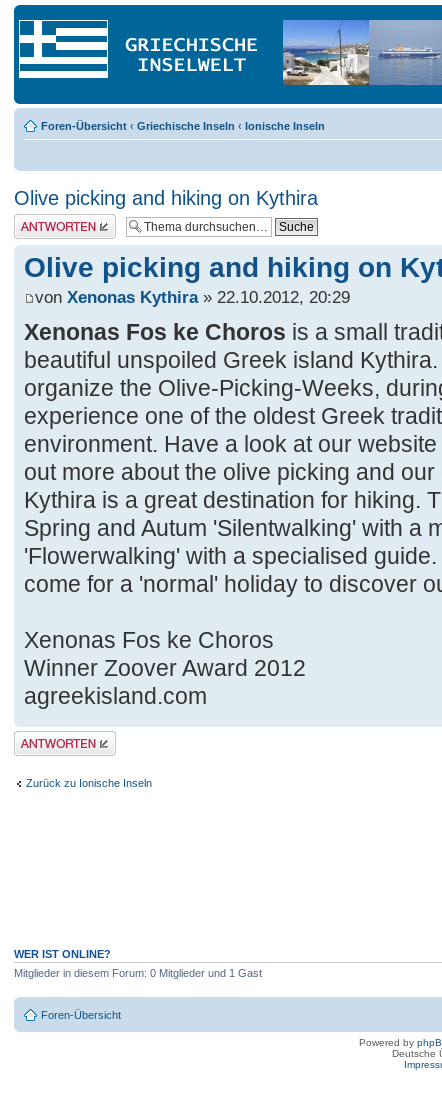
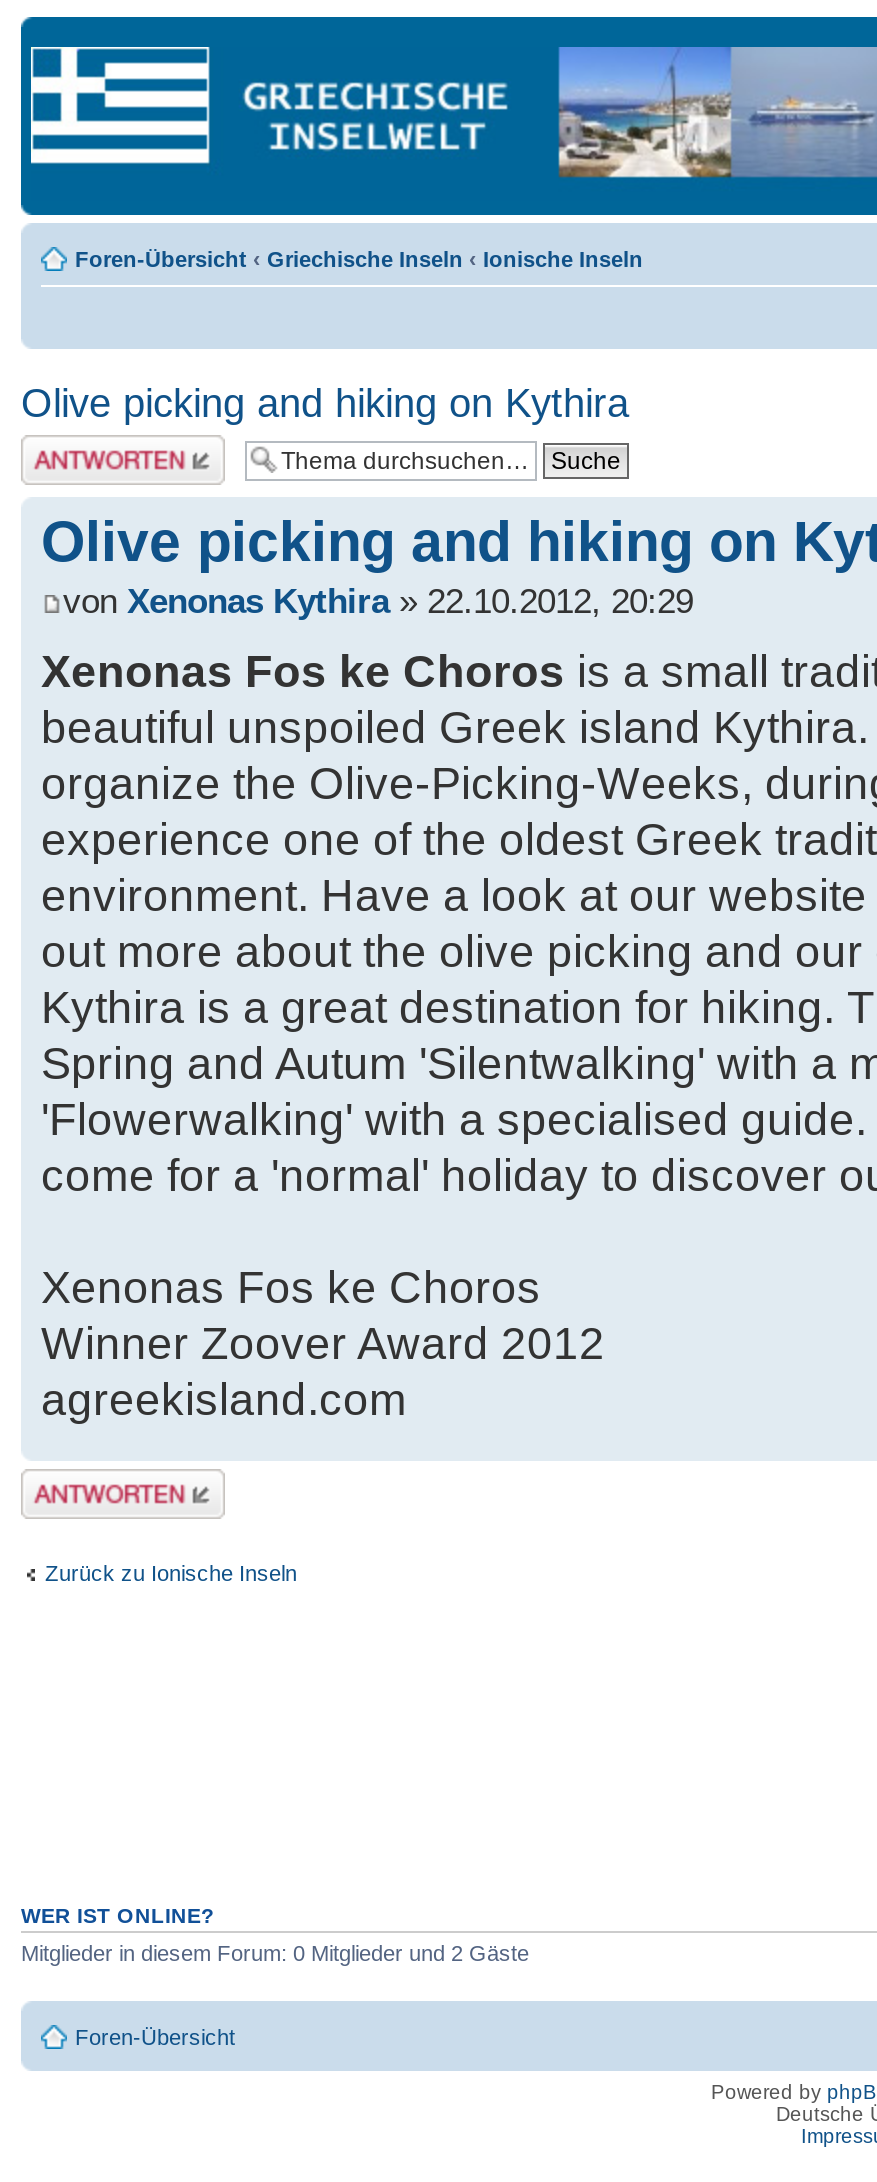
- Mitglieder in diesem Forum: 0 Mitglieder und 1 Gast
+ Mitglieder in diesem Forum: 0 Mitglieder und 2 Gäste
